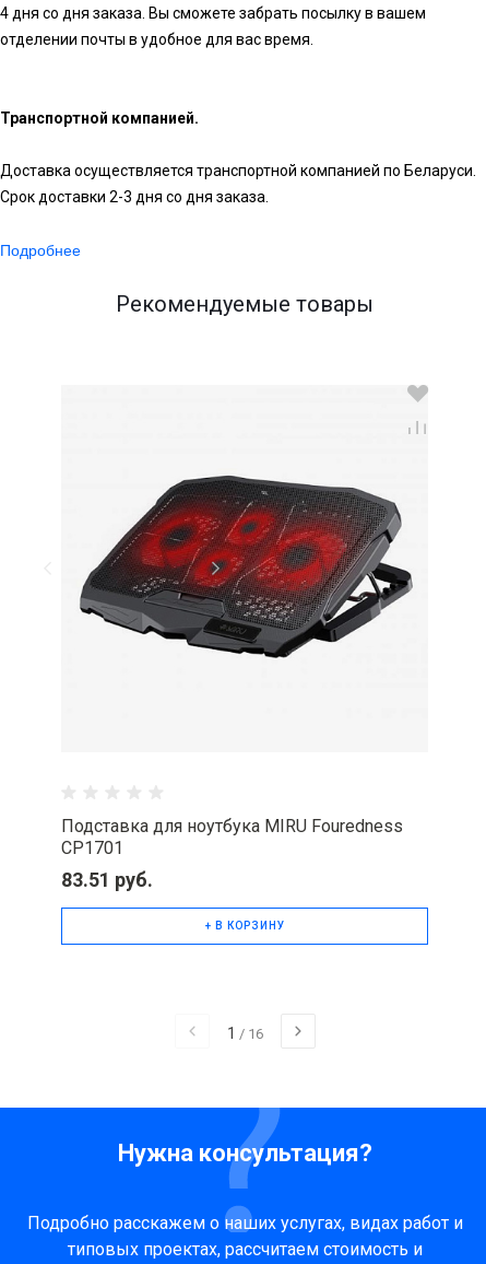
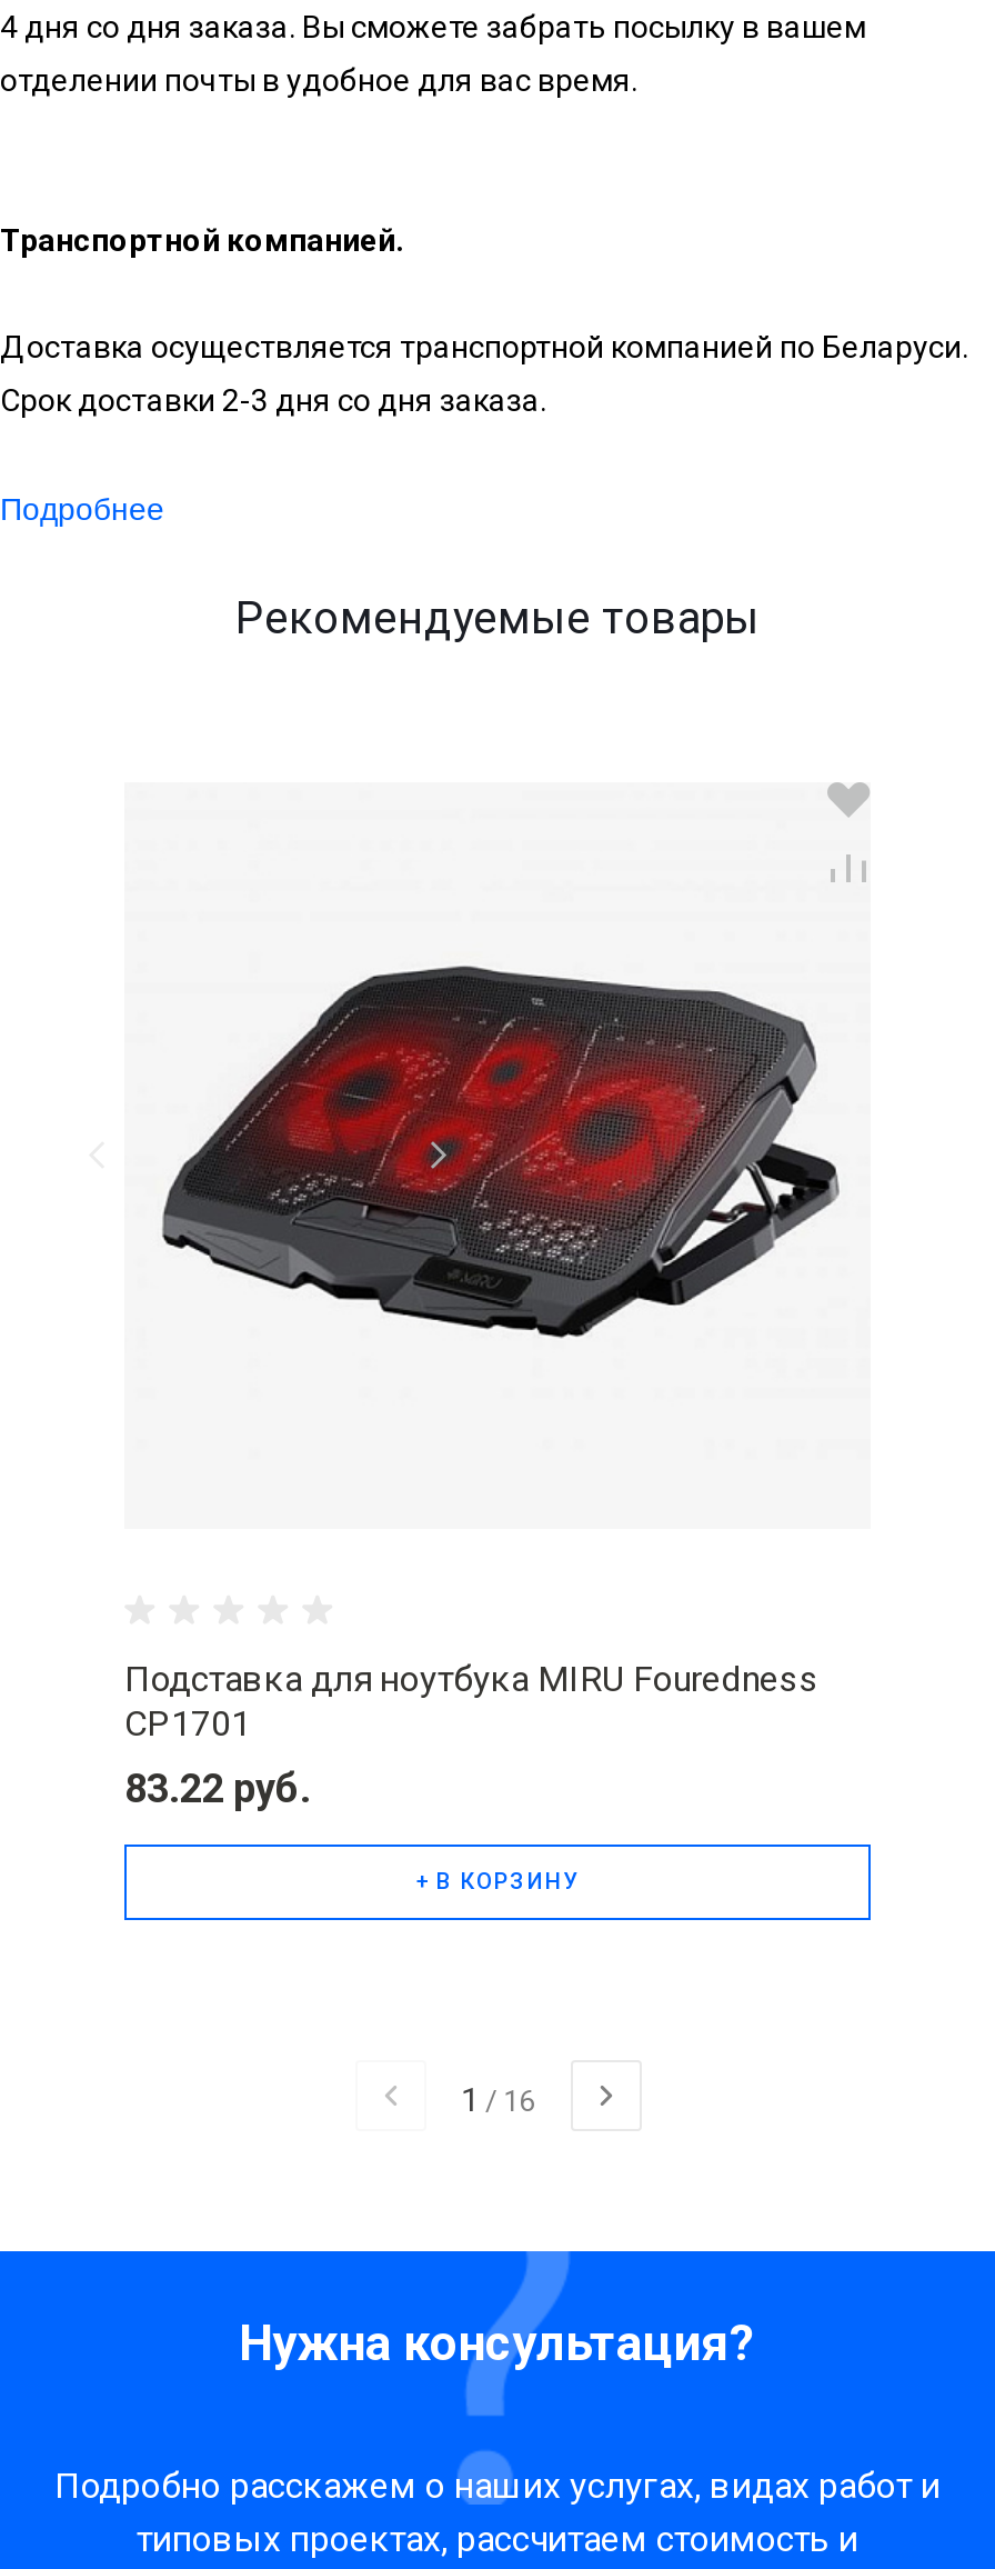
- 83.51 руб.
+ 83.22 руб.
